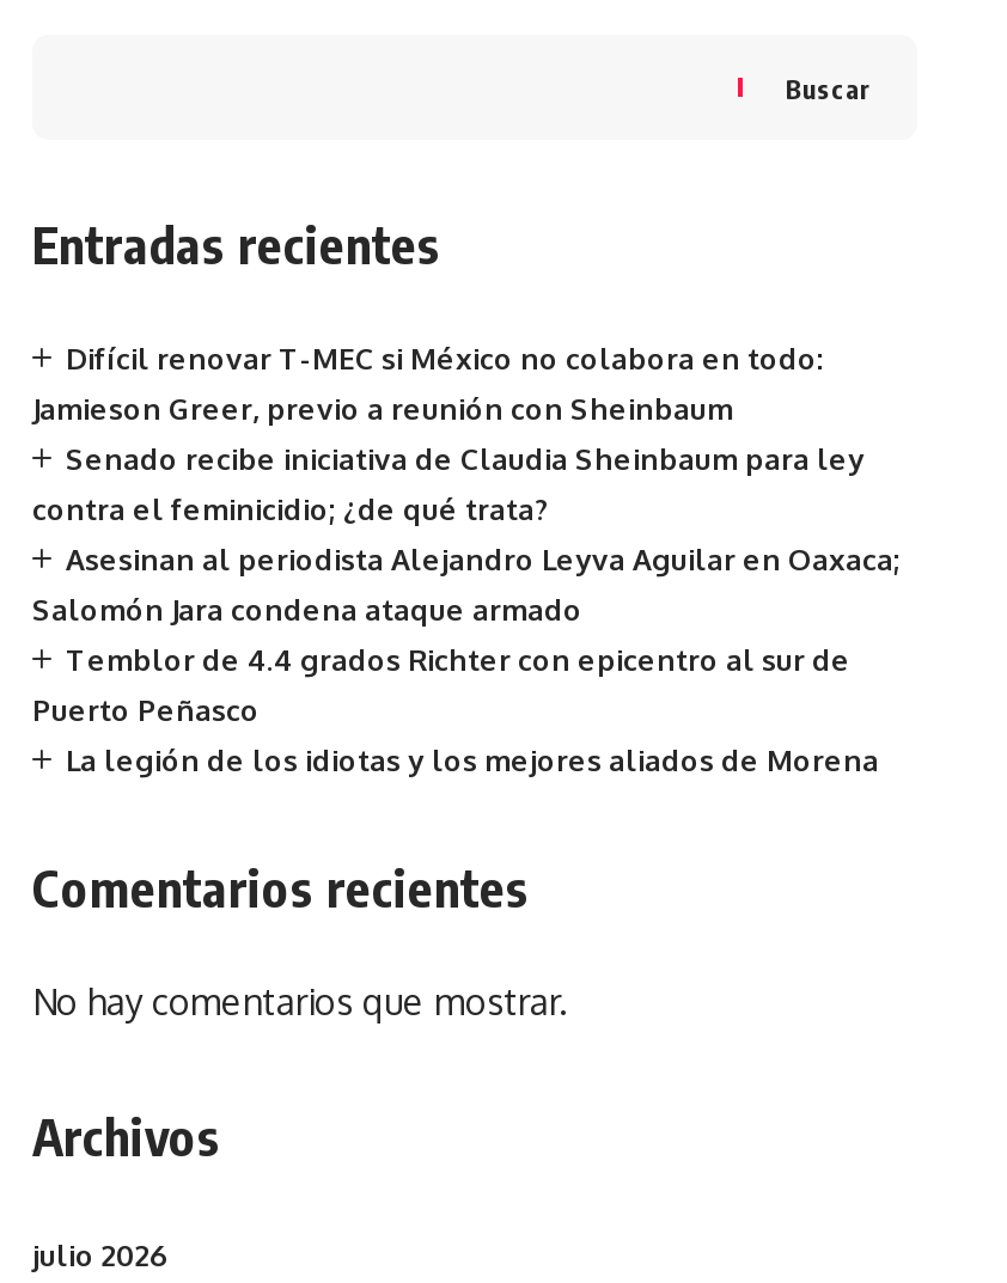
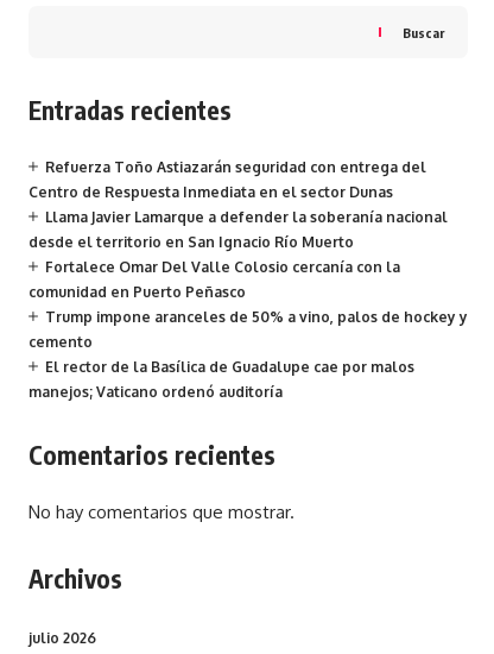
- Difícil renovar T-MEC si México no colabora en todo:
- Jamieson Greer, previo a reunión con Sheinbaum
- Senado recibe iniciativa de Claudia Sheinbaum para ley
- contra el feminicidio; ¿de qué trata?
- Asesinan al periodista Alejandro Leyva Aguilar en Oaxaca;
- Salomón Jara condena ataque armado
- Temblor de 4.4 grados Richter con epicentro al sur de
- Puerto Peñasco
- La legión de los idiotas y los mejores aliados de Morena
+ Refuerza Toño Astiazarán seguridad con entrega del
+ Centro de Respuesta Inmediata en el sector Dunas
+ Llama Javier Lamarque a defender la soberanía nacional
+ desde el territorio en San Ignacio Río Muerto
+ Fortalece Omar Del Valle Colosio cercanía con la
+ comunidad en Puerto Peñasco
+ Trump impone aranceles de 50% a vino, palos de hockey y
+ cemento
+ El rector de la Basílica de Guadalupe cae por malos
+ manejos; Vaticano ordenó auditoría
